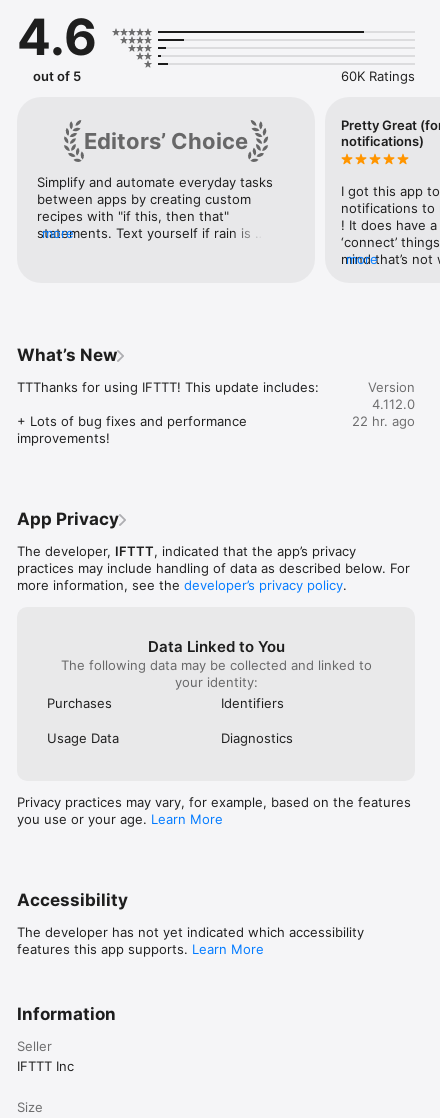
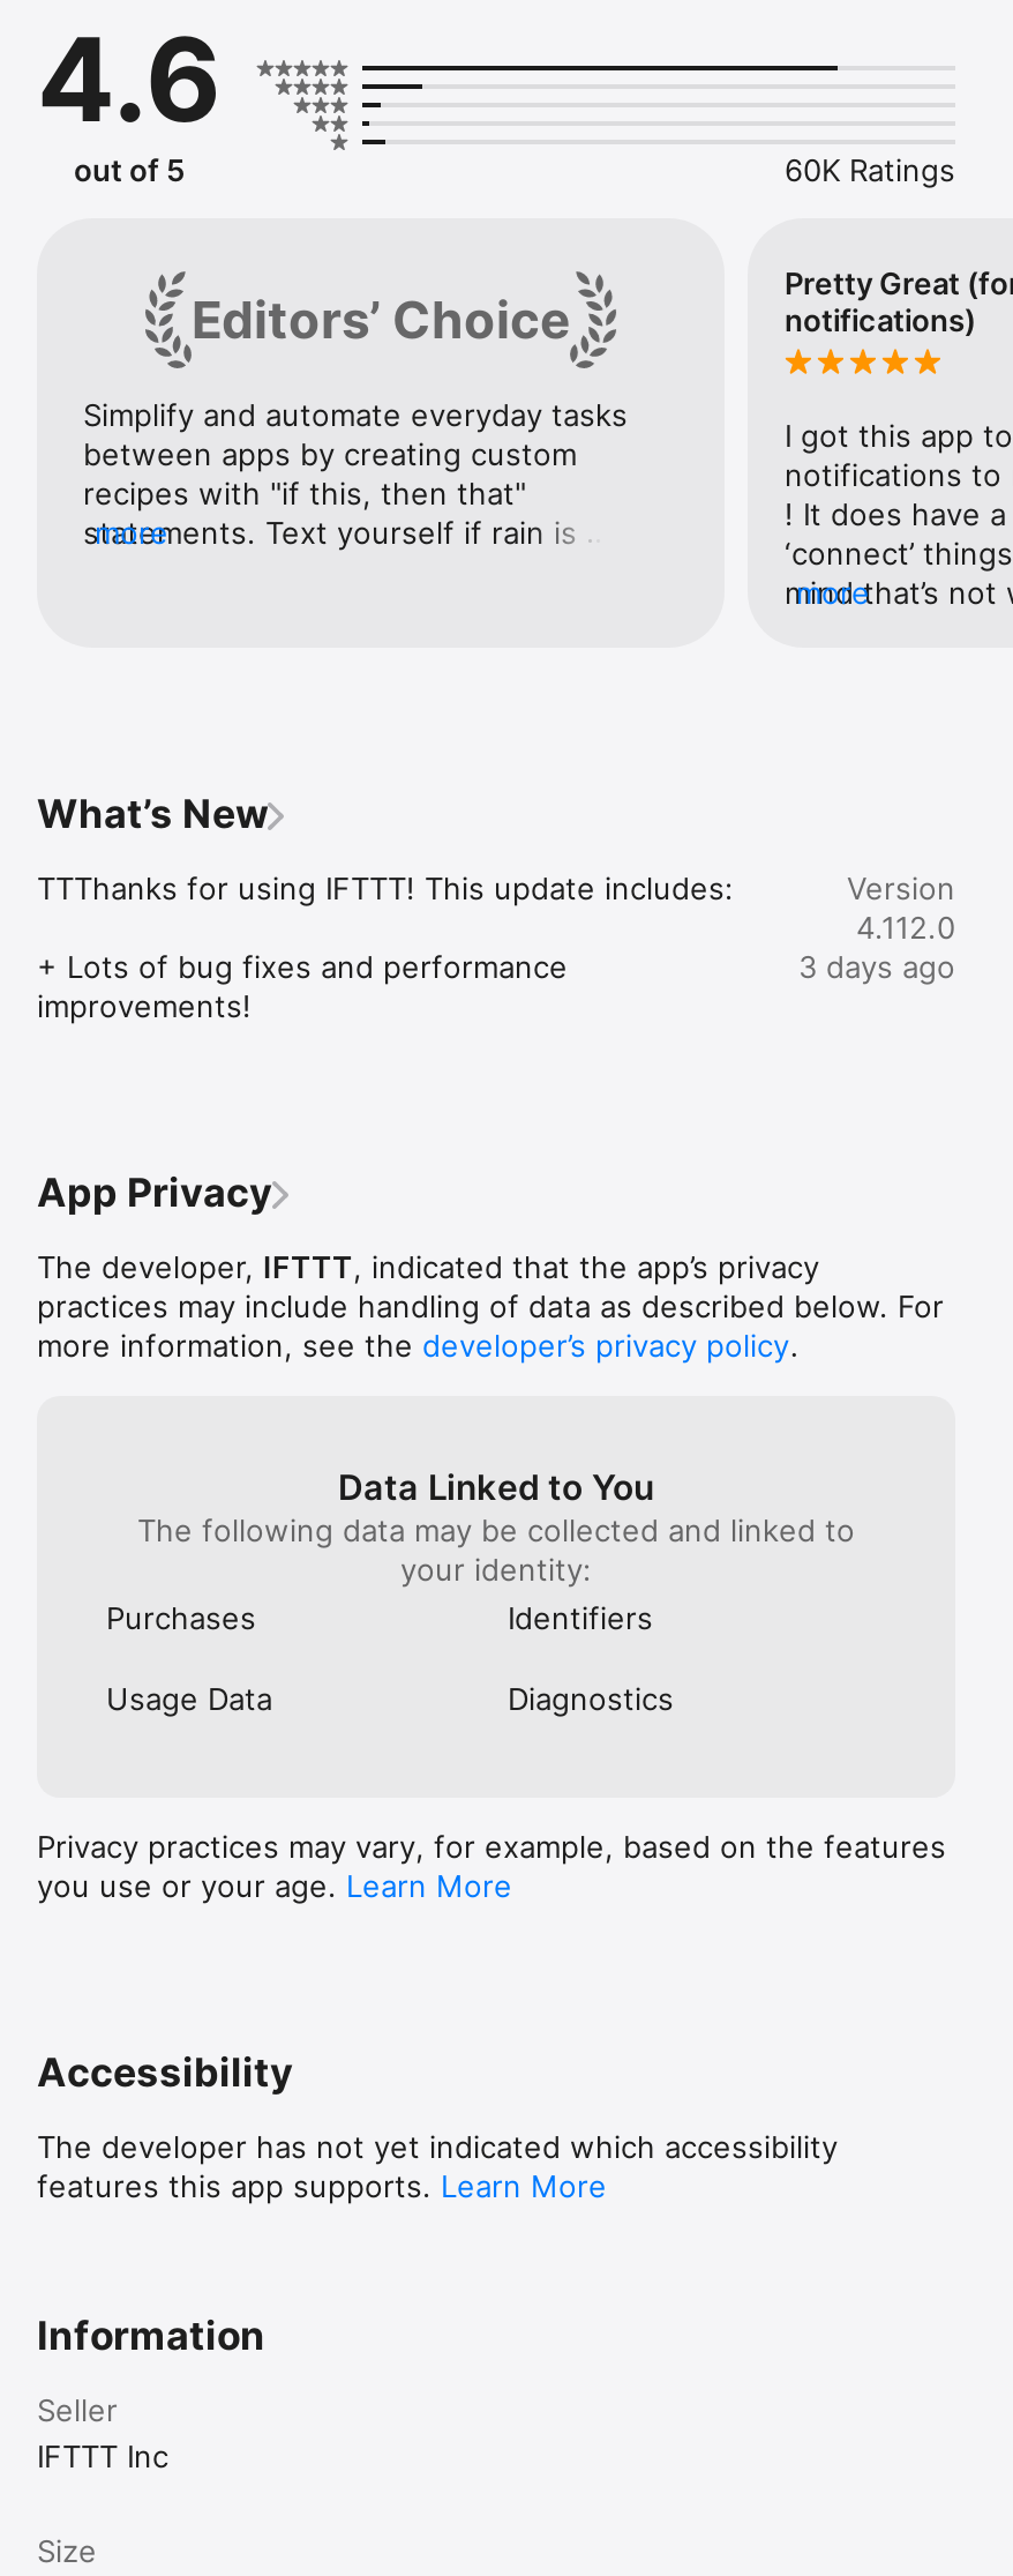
- 22 hr. ago
+ 3 days ago
